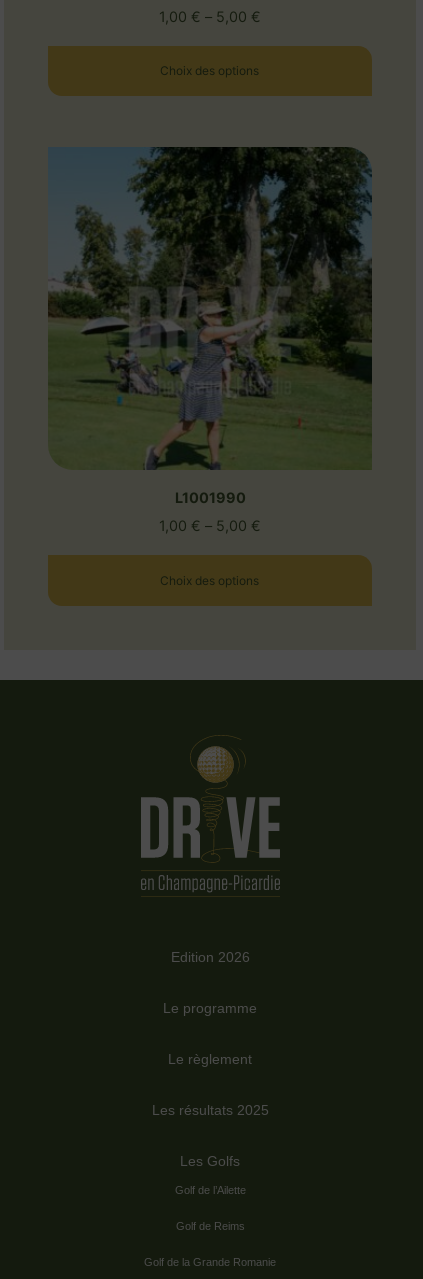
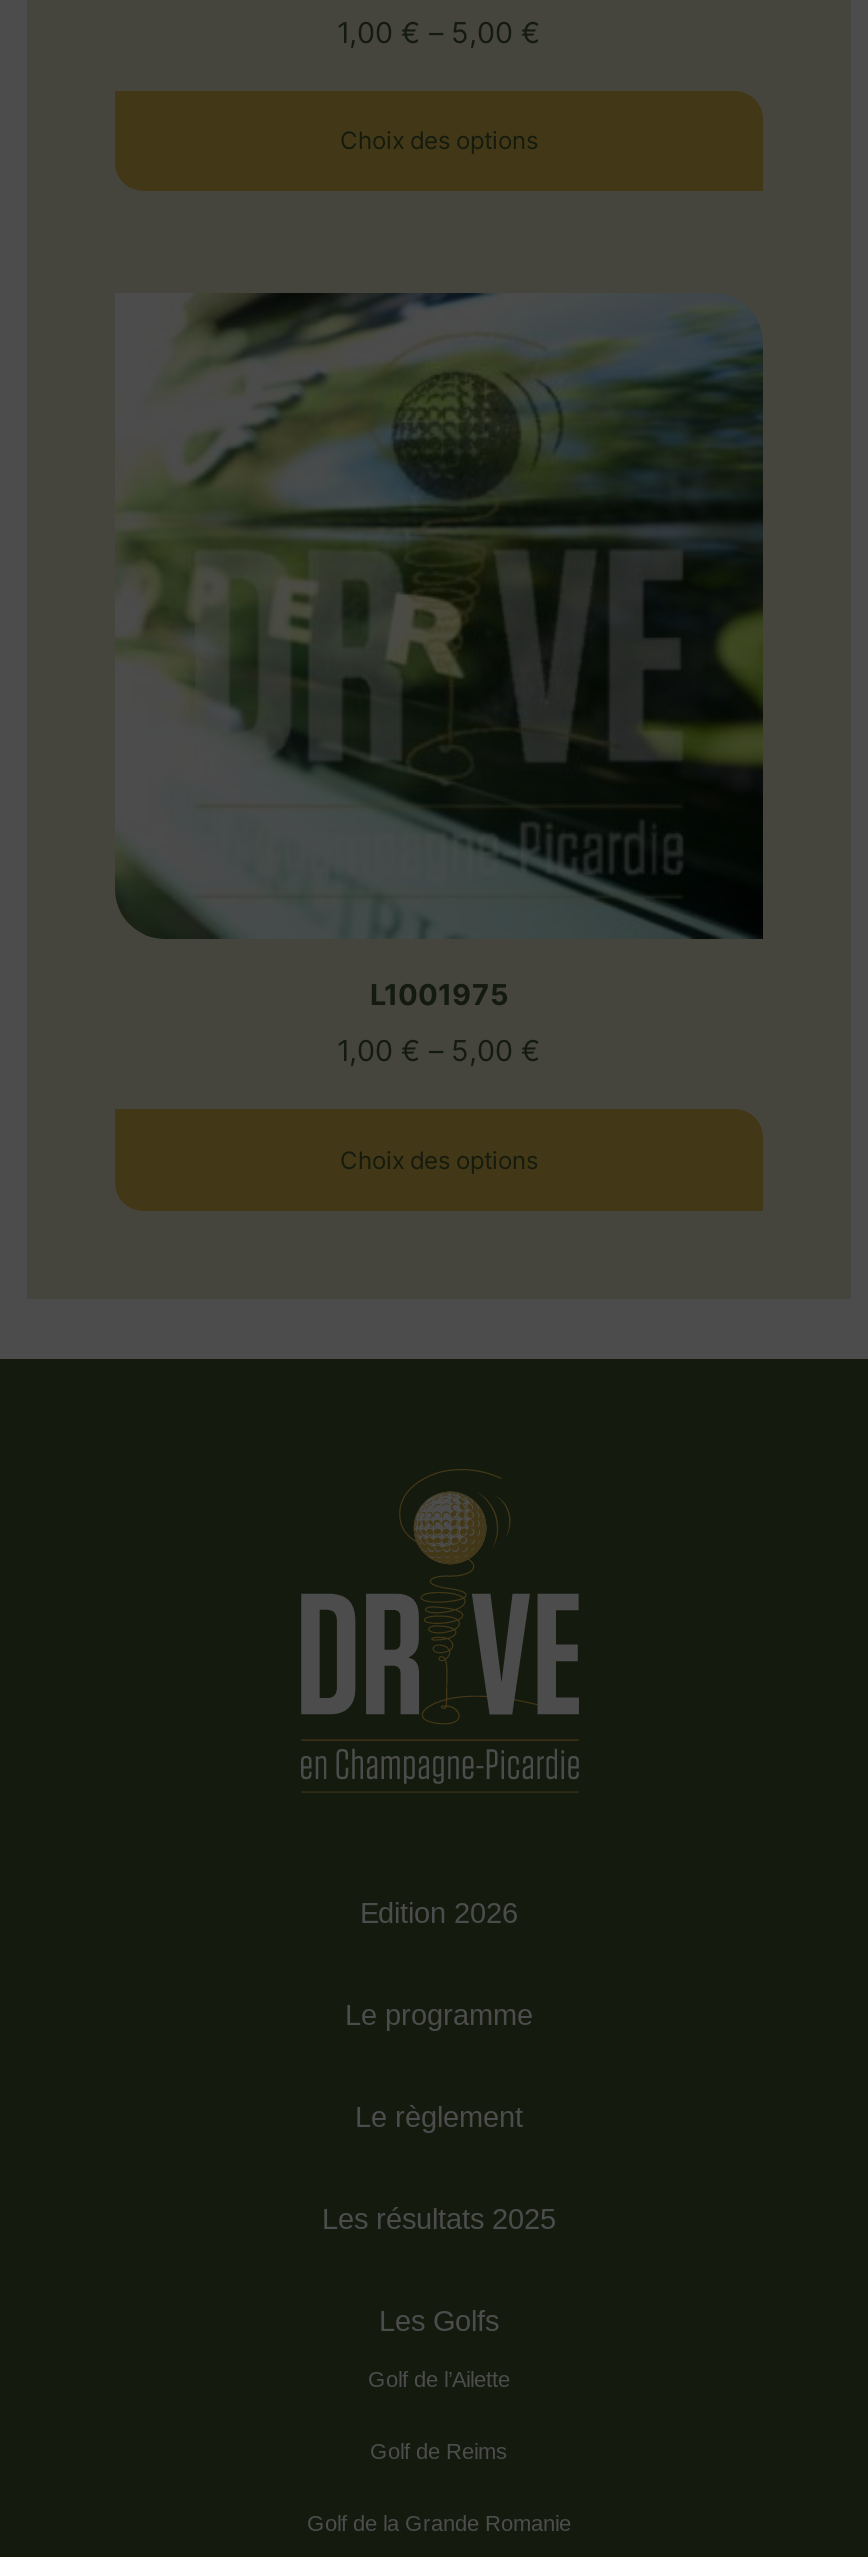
- [image]
- L1001990
+ [image]
+ L1001975
